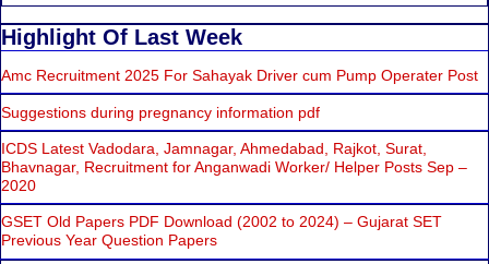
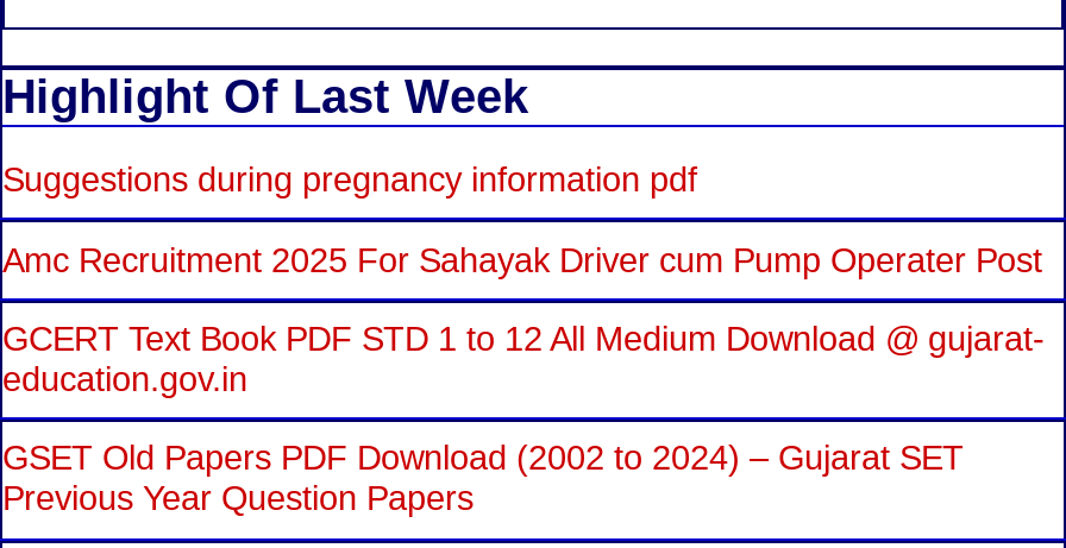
moved down: Amc Recruitment 2025 For Sahayak Driver cum Pump Operater Post

moved up: Suggestions during pregnancy information pdf

- ICDS Latest Vadodara, Jamnagar, Ahmedabad, Rajkot, Surat,
- Bhavnagar, Recruitment for Anganwadi Worker/ Helper Posts Sep –
- 2020
+ GCERT Text Book PDF STD 1 to 12 All Medium Download @ gujarat-
+ education.gov.in
